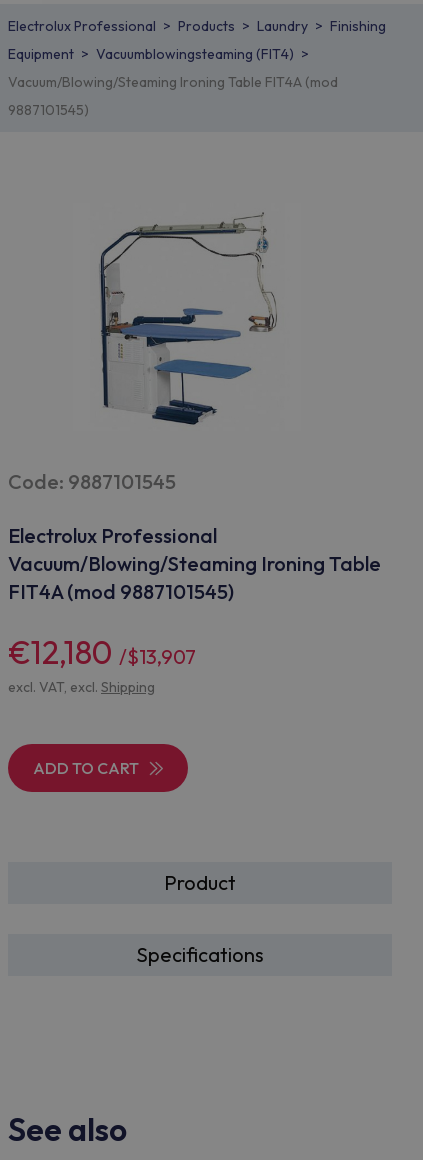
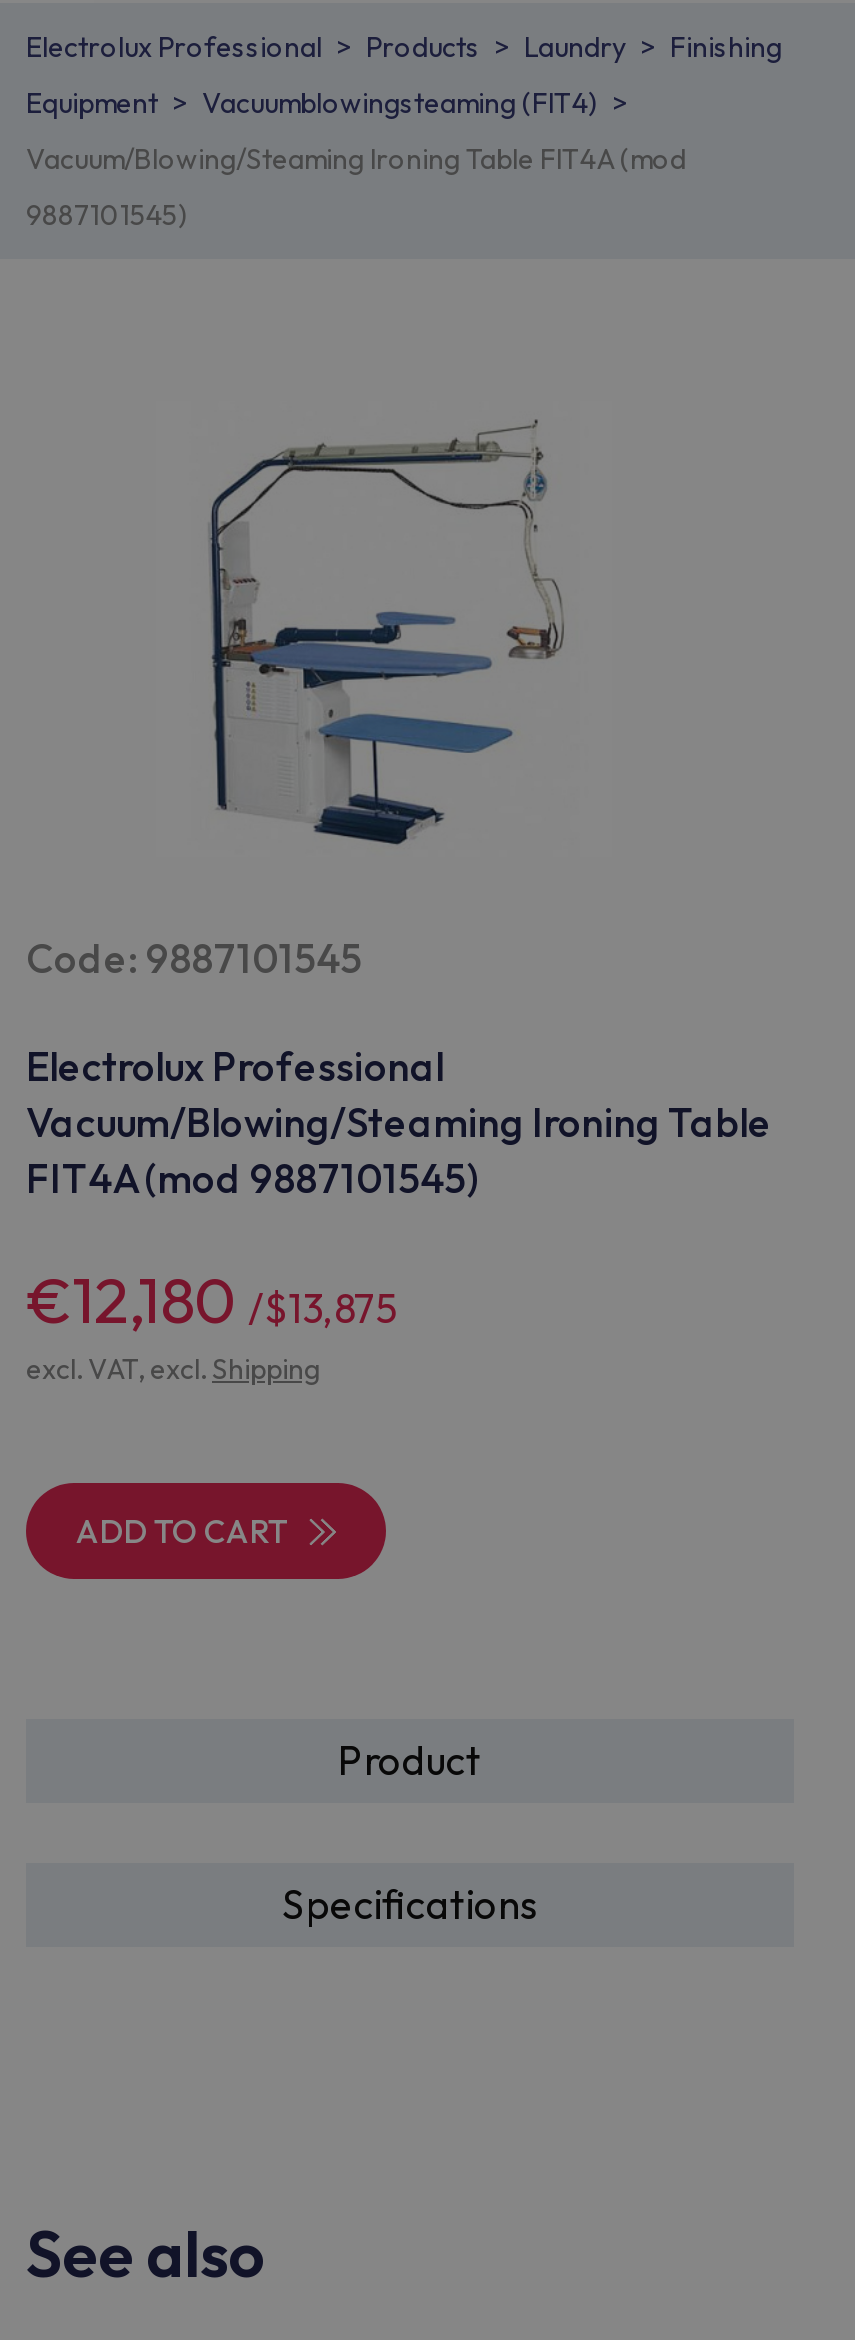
- €12,180 /$13,907
+ €12,180 /$13,875
